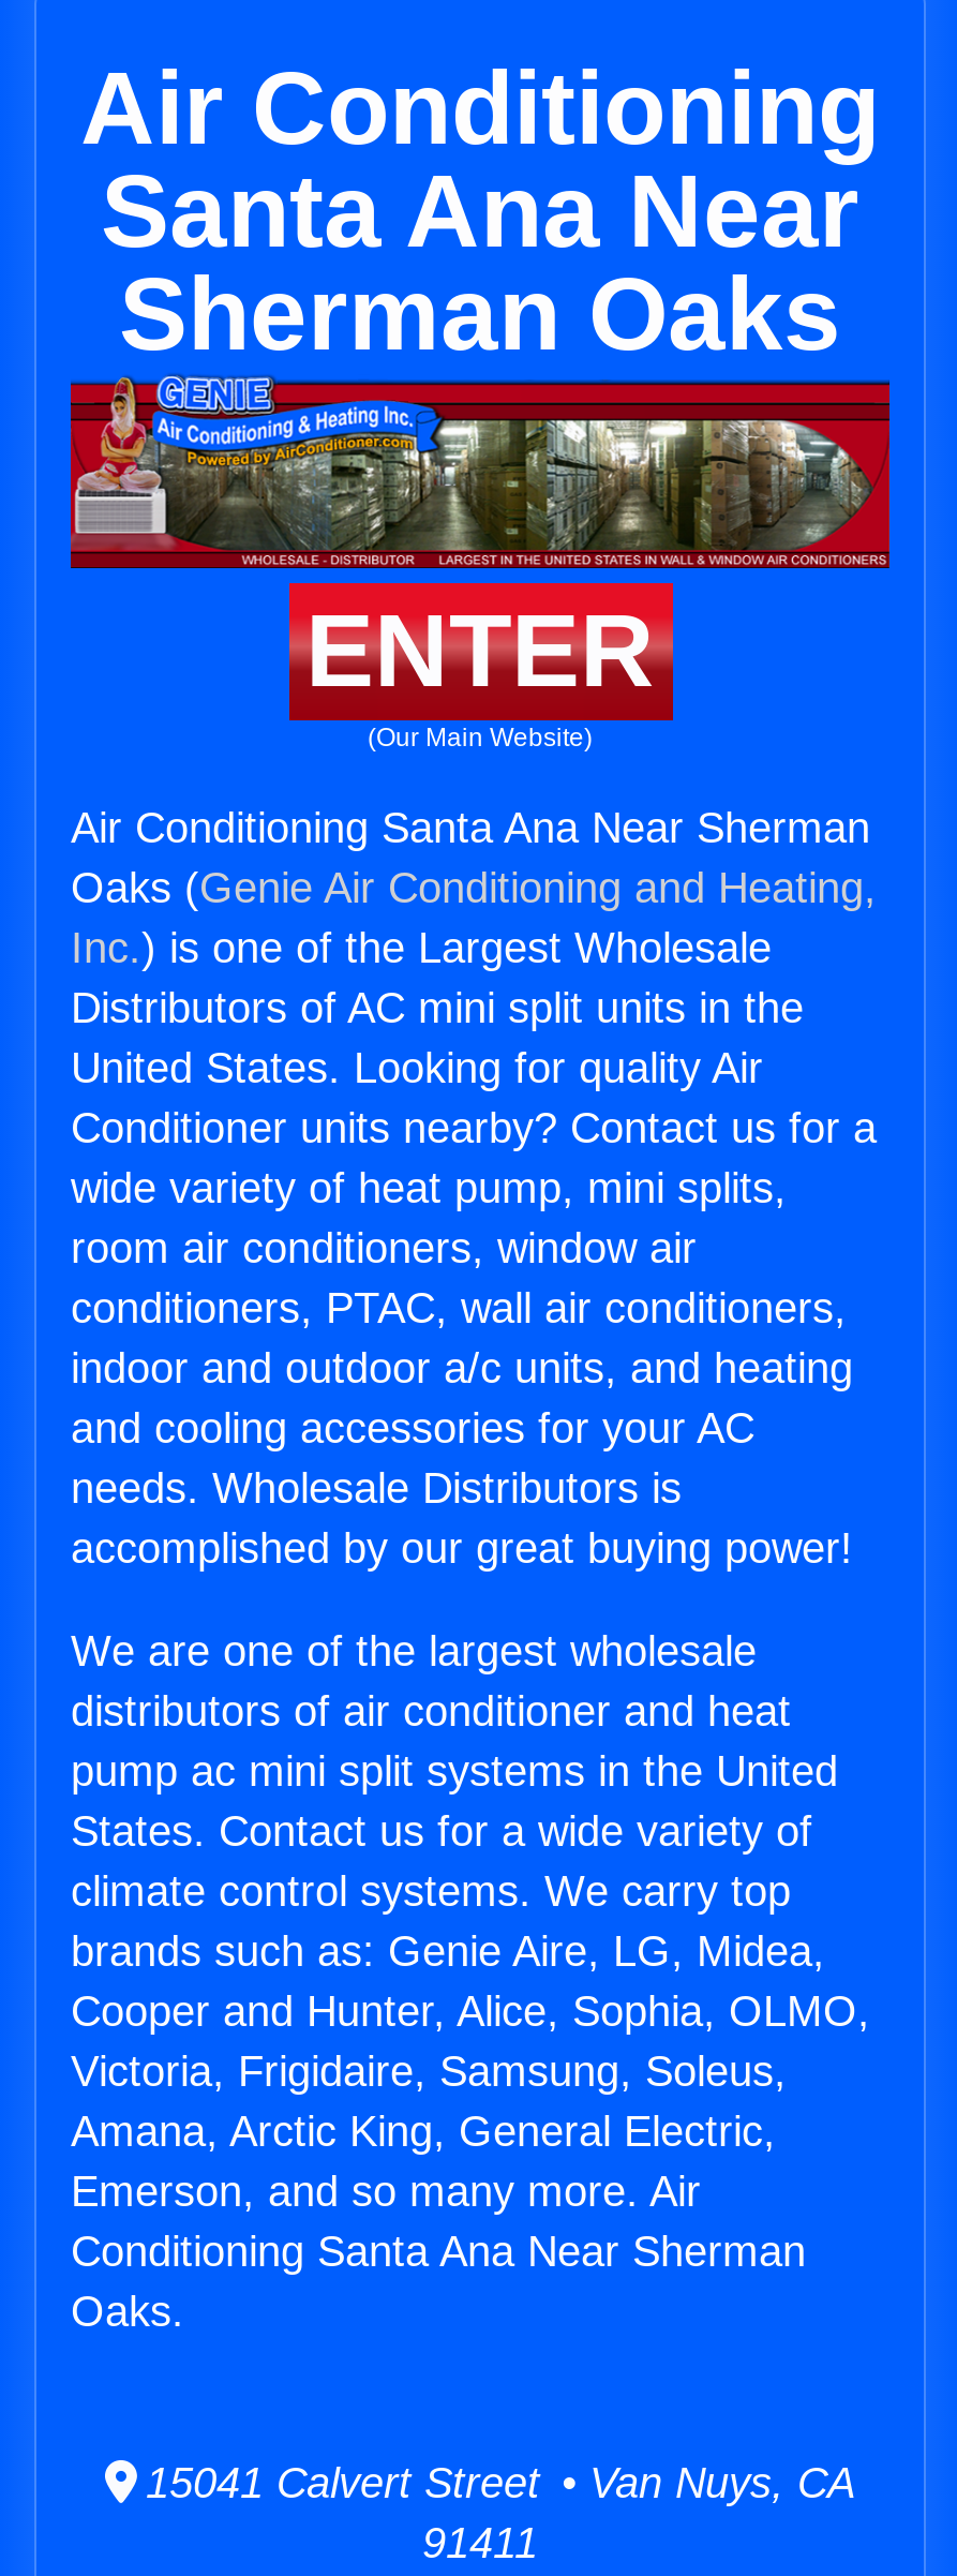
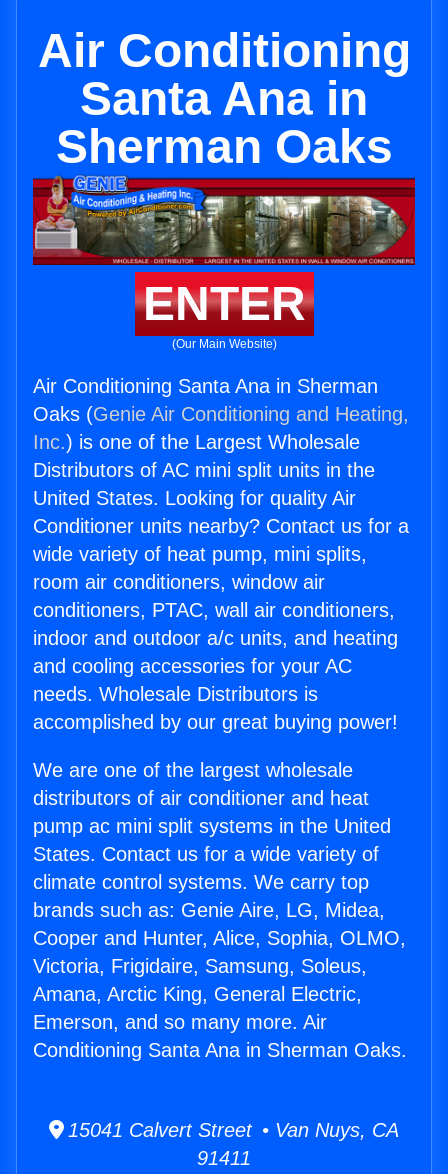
- Santa Ana Near
+ Santa Ana in

- Air Conditioning Santa Ana Near Sherman
+ Air Conditioning Santa Ana in Sherman

- Conditioning Santa Ana Near Sherman
- Oaks.
+ Conditioning Santa Ana in Sherman Oaks.
